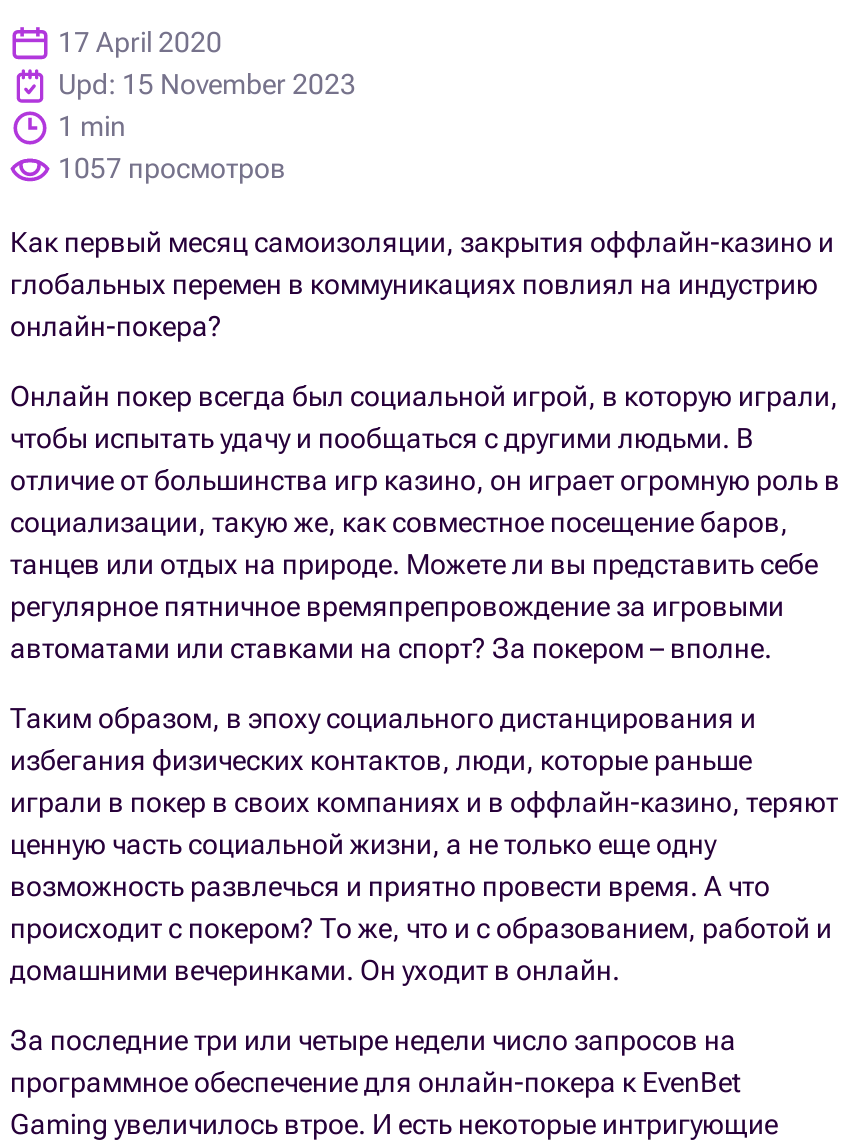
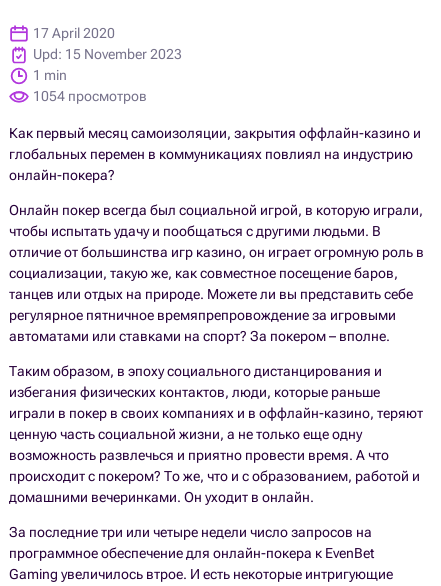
- 1057 просмотров
+ 1054 просмотров
